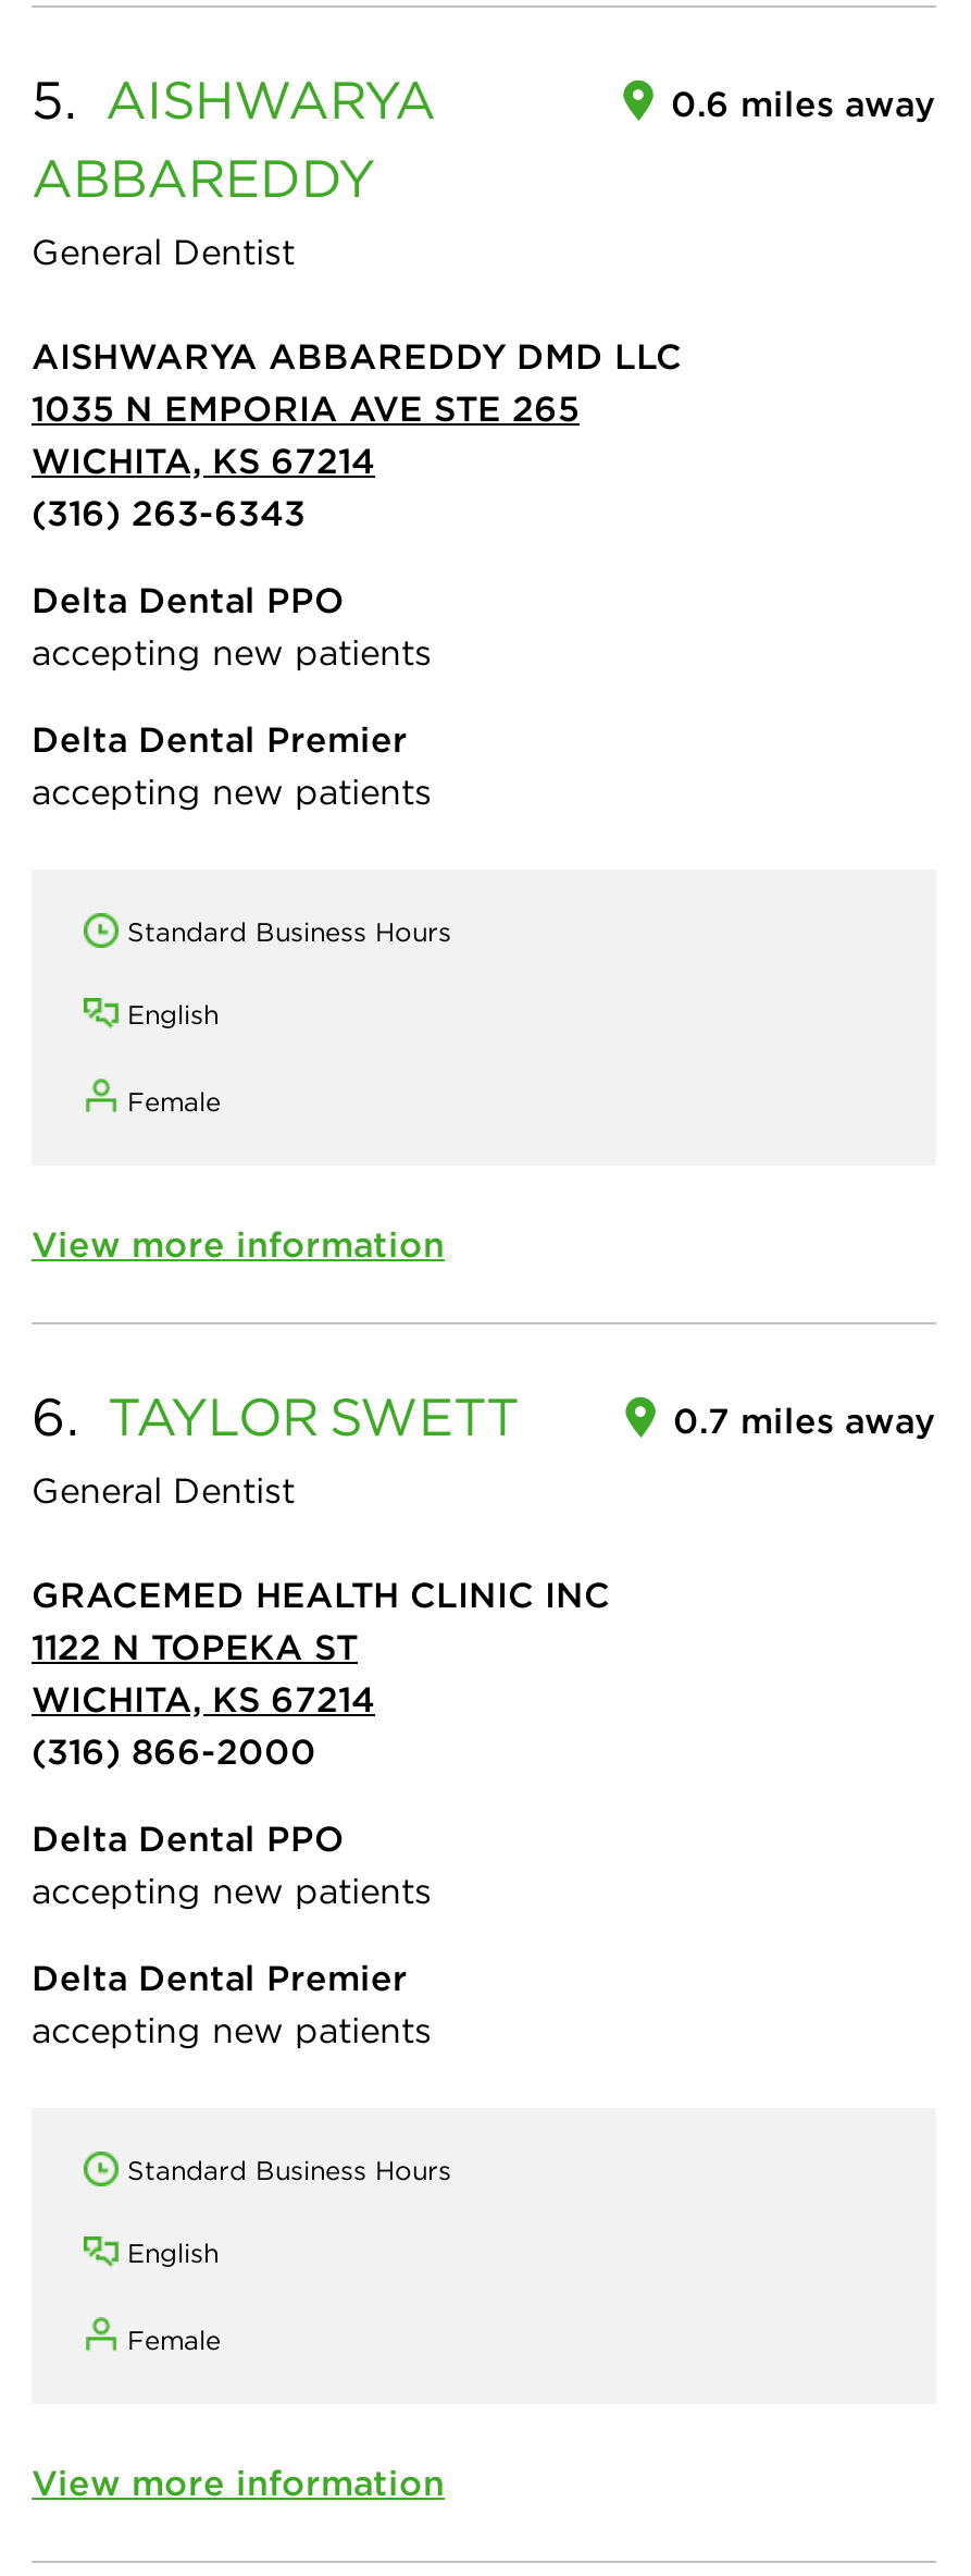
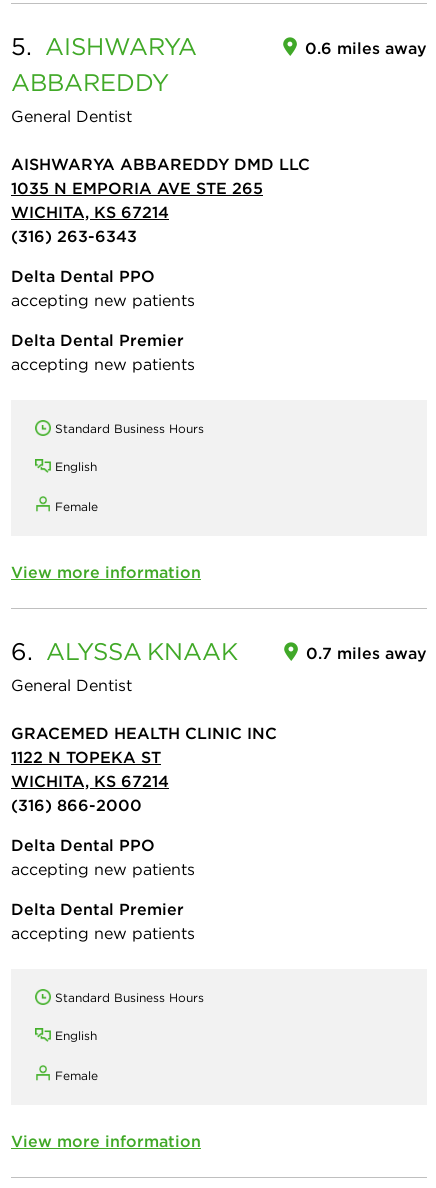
- 6. TAYLOR SWETT
+ 6. ALYSSA KNAAK
